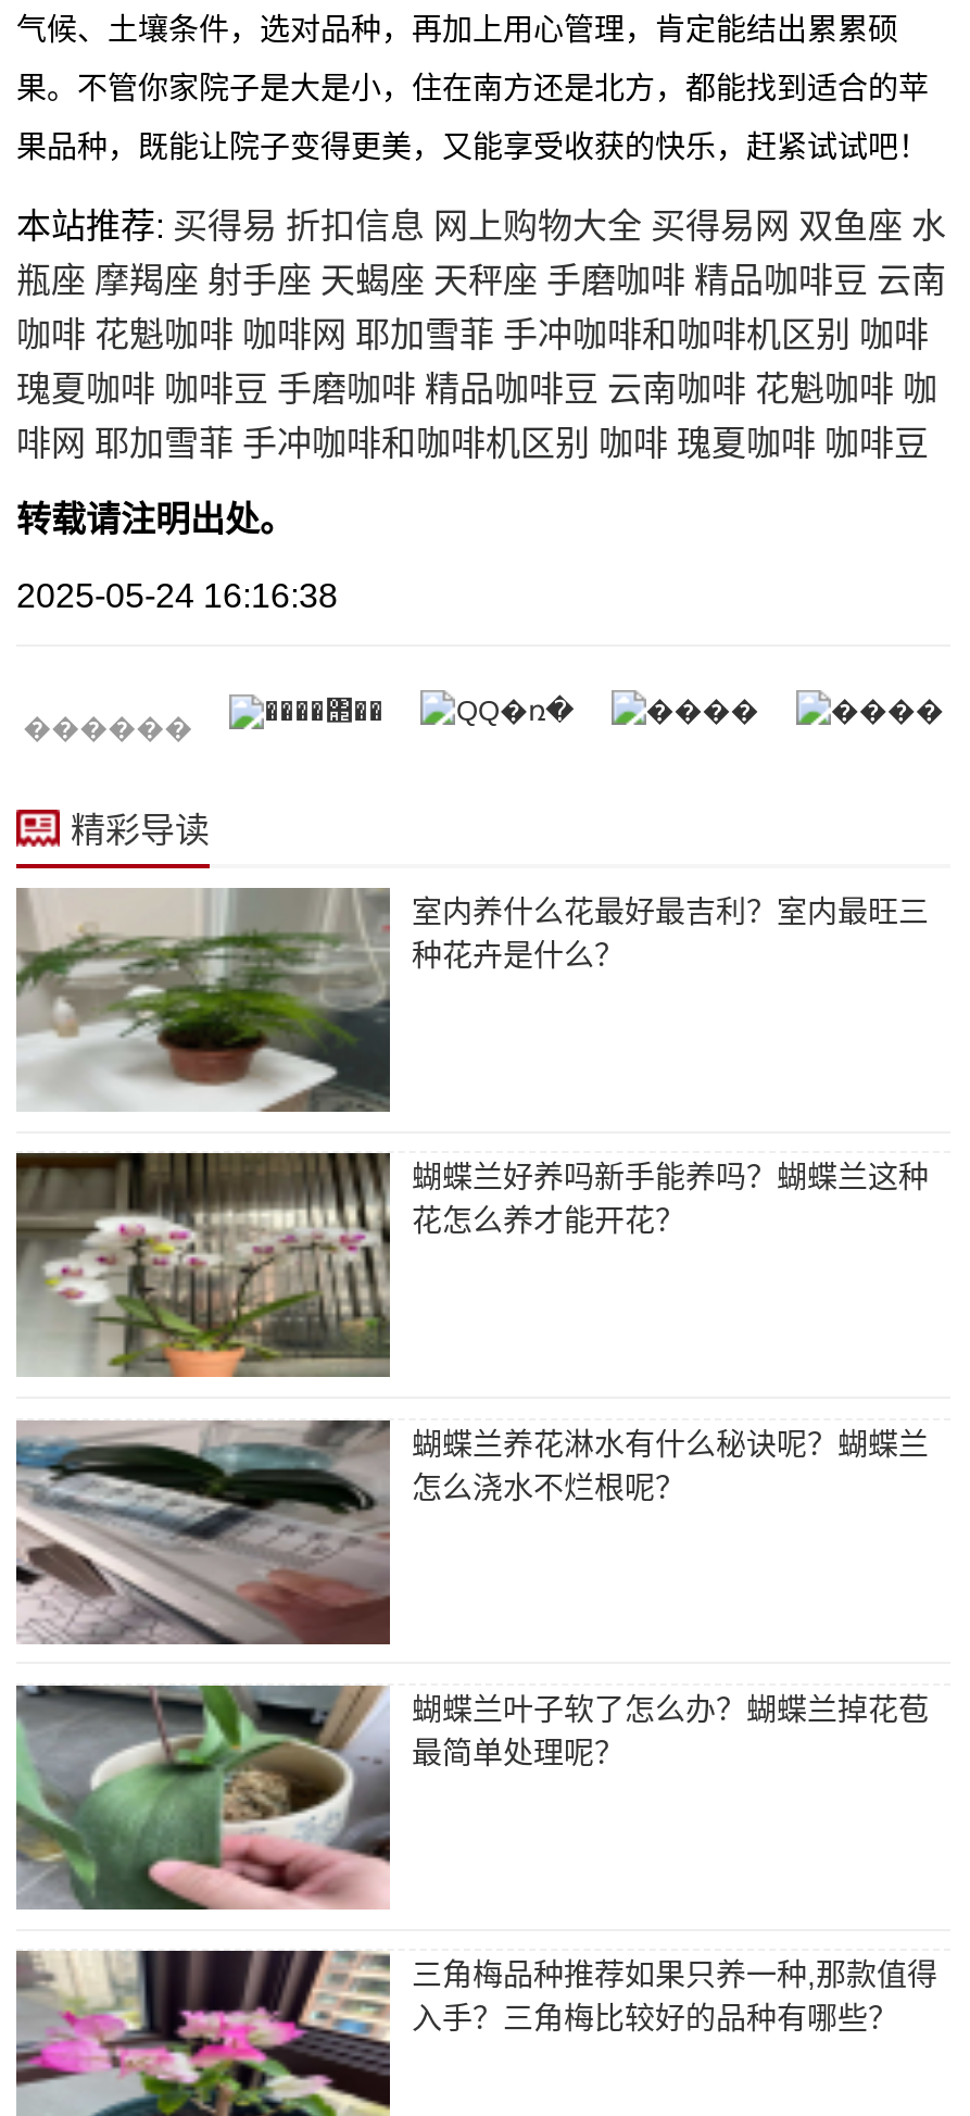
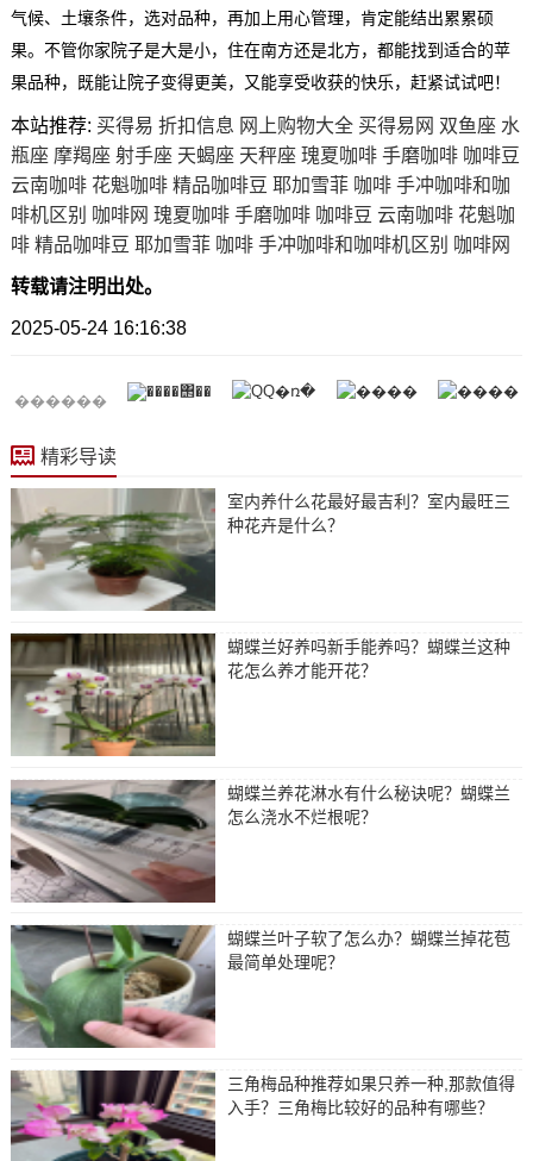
- 瓶座 摩羯座 射手座 天蝎座 天秤座 手磨咖啡 精品咖啡豆 云南
+ 瓶座 摩羯座 射手座 天蝎座 天秤座 瑰夏咖啡 手磨咖啡 咖啡豆

- 咖啡 花魁咖啡 咖啡网 耶加雪菲 手冲咖啡和咖啡机区别 咖啡
+ 云南咖啡 花魁咖啡 精品咖啡豆 耶加雪菲 咖啡 手冲咖啡和咖

- 瑰夏咖啡 咖啡豆 手磨咖啡 精品咖啡豆 云南咖啡 花魁咖啡 咖
+ 啡机区别 咖啡网 瑰夏咖啡 手磨咖啡 咖啡豆 云南咖啡 花魁咖

- 啡网 耶加雪菲 手冲咖啡和咖啡机区别 咖啡 瑰夏咖啡 咖啡豆
+ 啡 精品咖啡豆 耶加雪菲 咖啡 手冲咖啡和咖啡机区别 咖啡网
